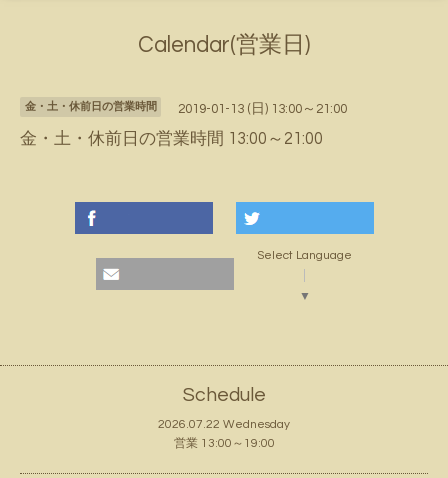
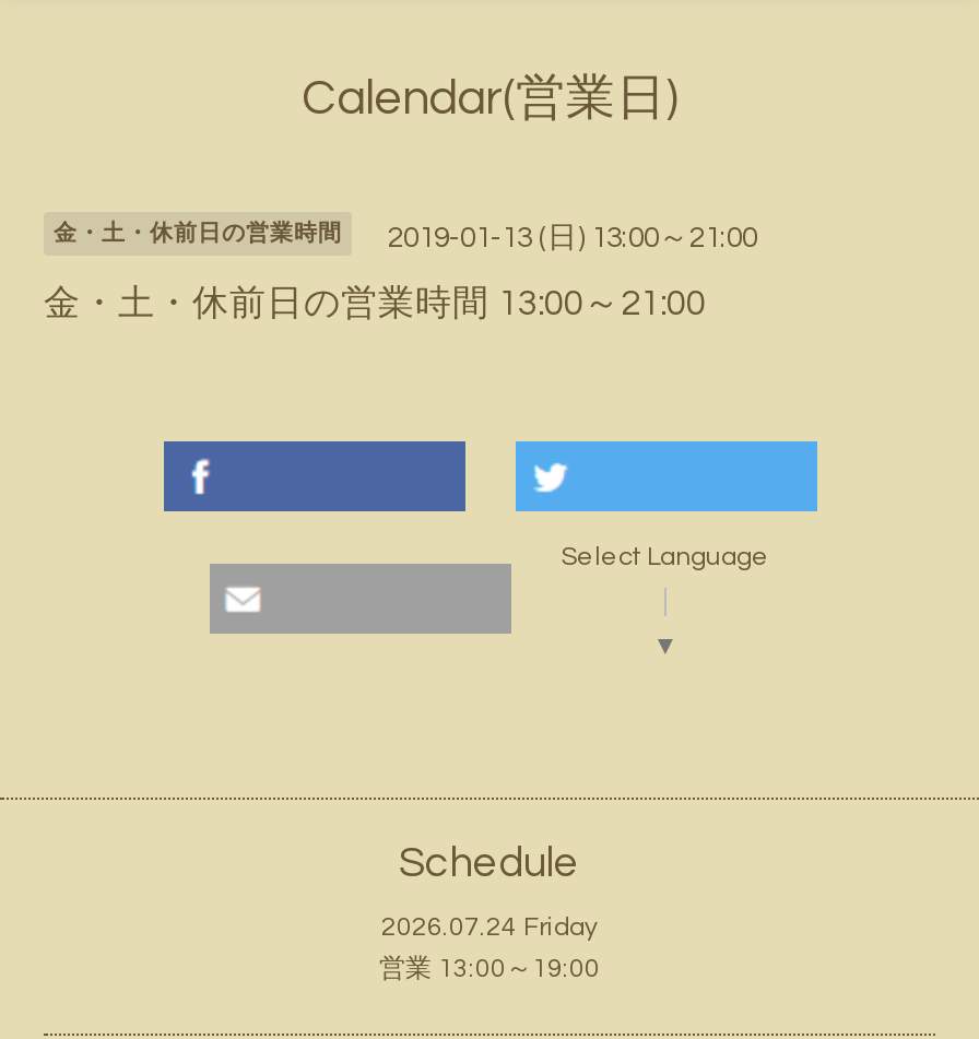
- 2026.07.22 Wednesday
+ 2026.07.24 Friday
